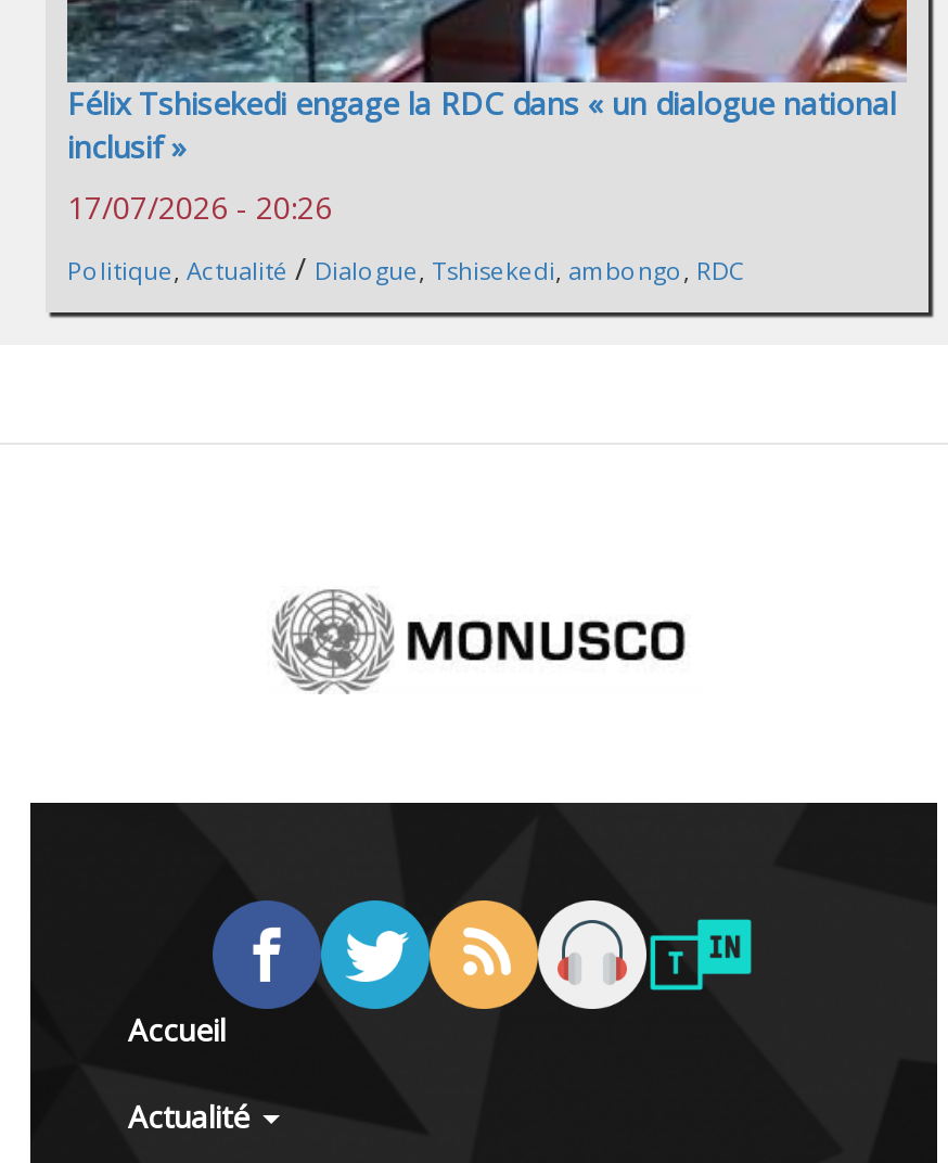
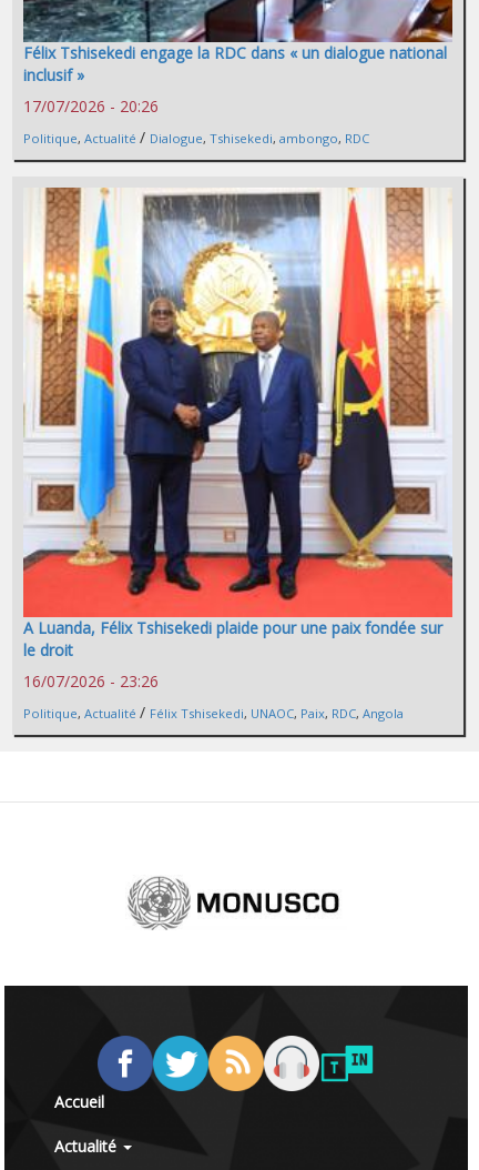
+ [image]
+ A Luanda, Félix Tshisekedi plaide pour une paix fondée sur
+ le droit
+ 16/07/2026 - 23:26
+ Politique, Actualité / Félix Tshisekedi, UNAOC, Paix, RDC, Angola
